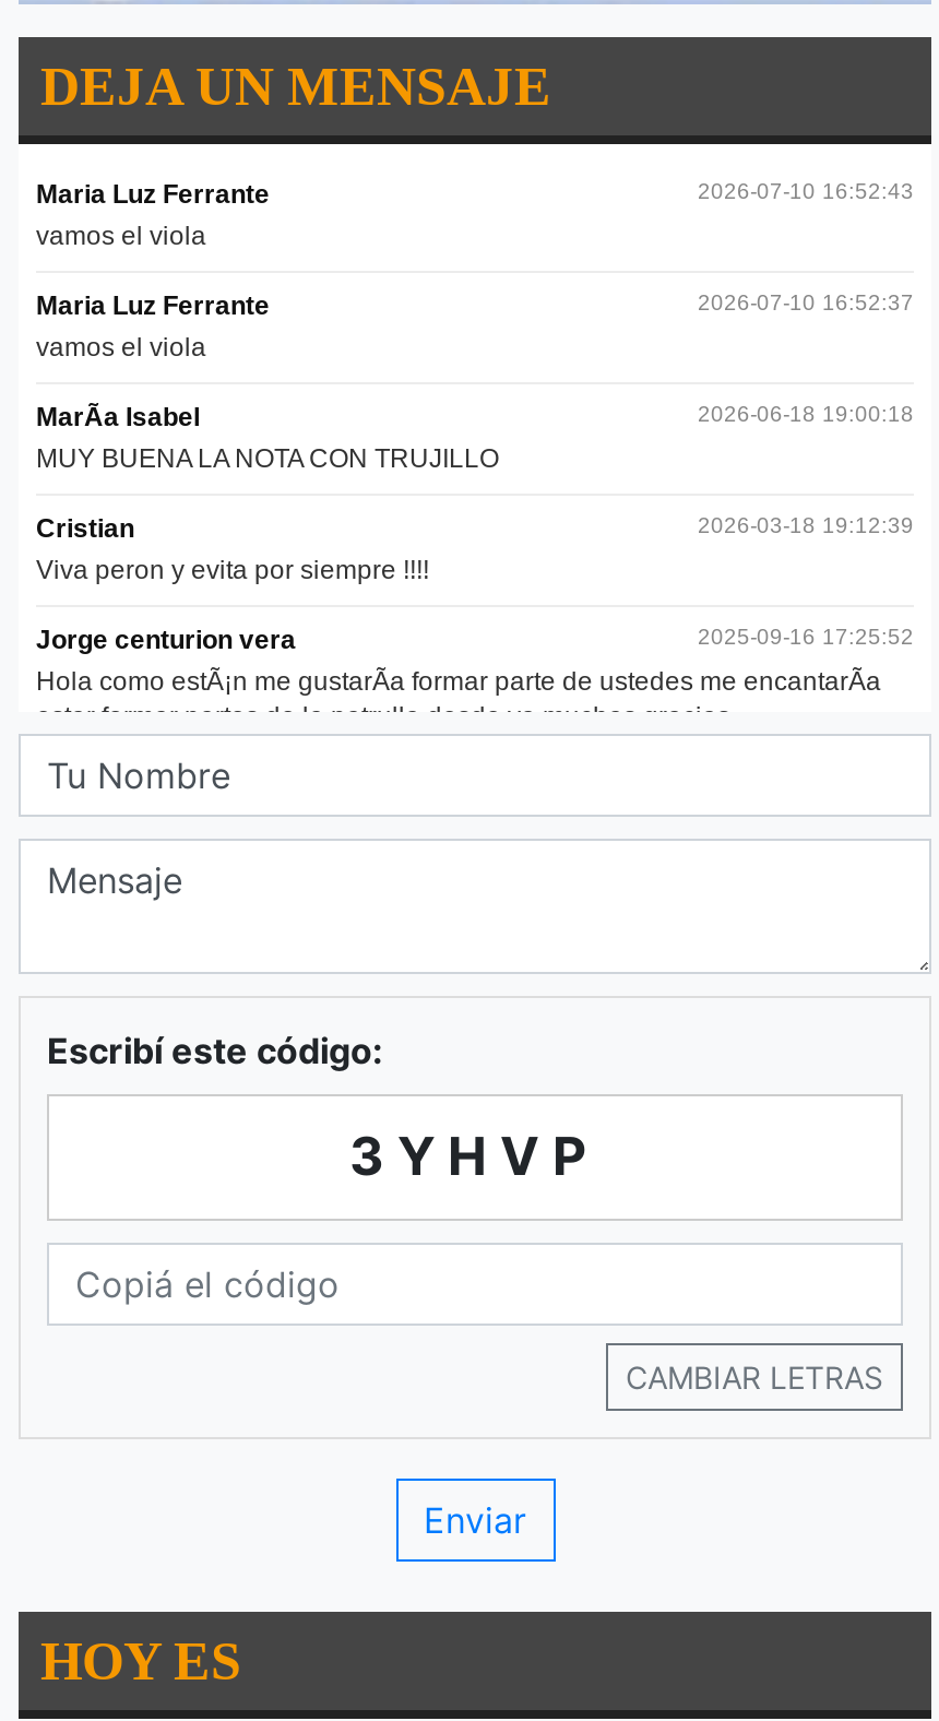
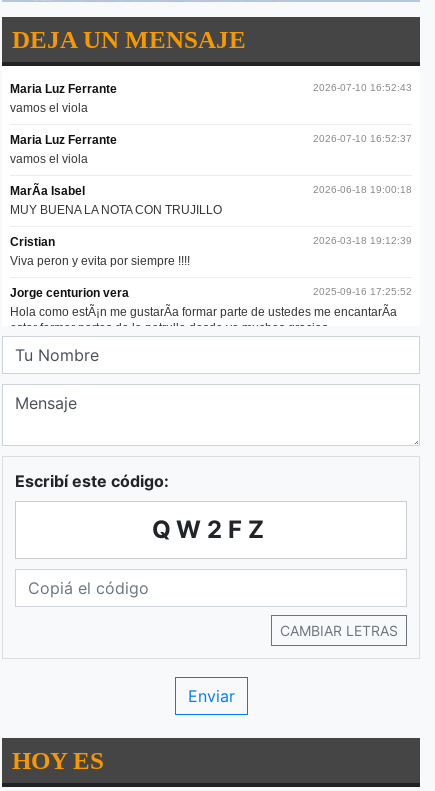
- 3YHVP
+ QW2FZ
